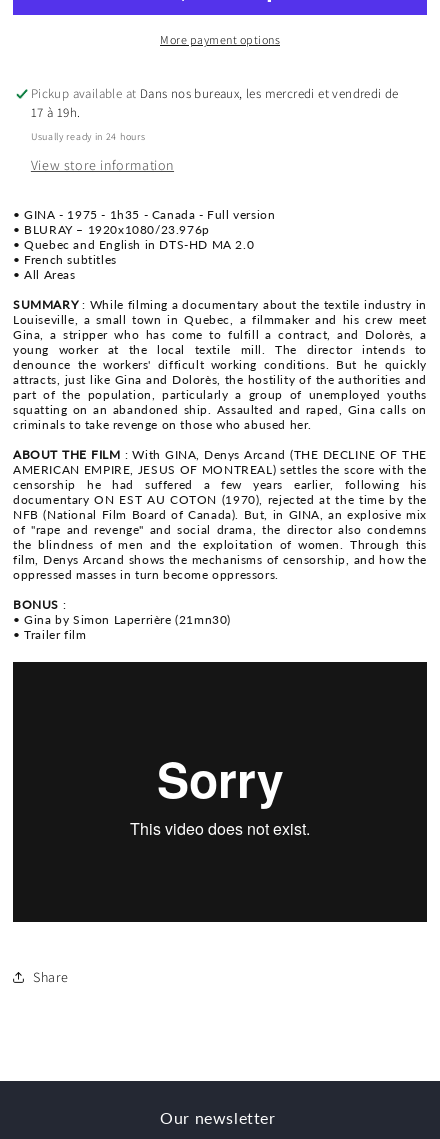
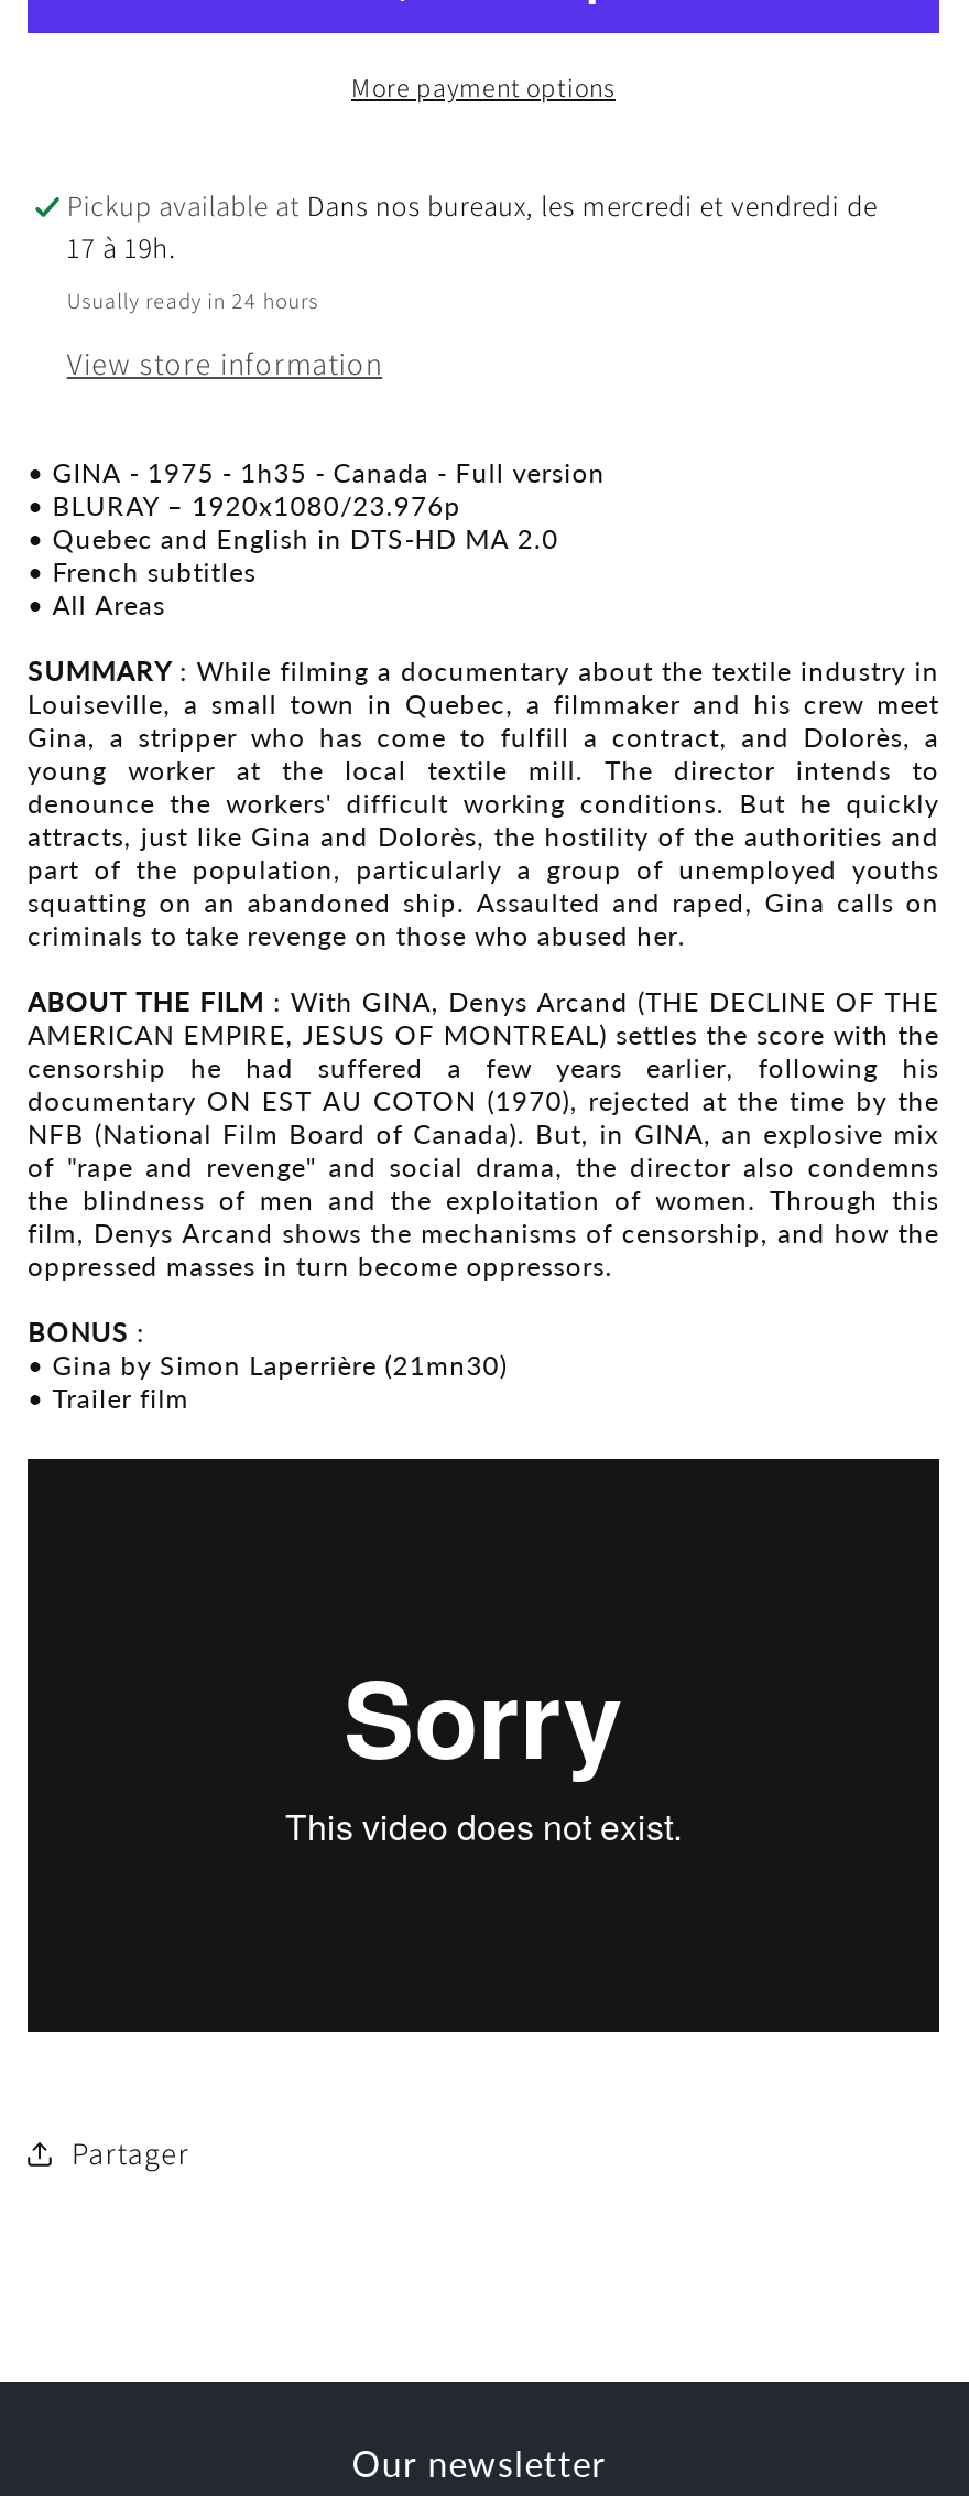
- Share
+ Partager
